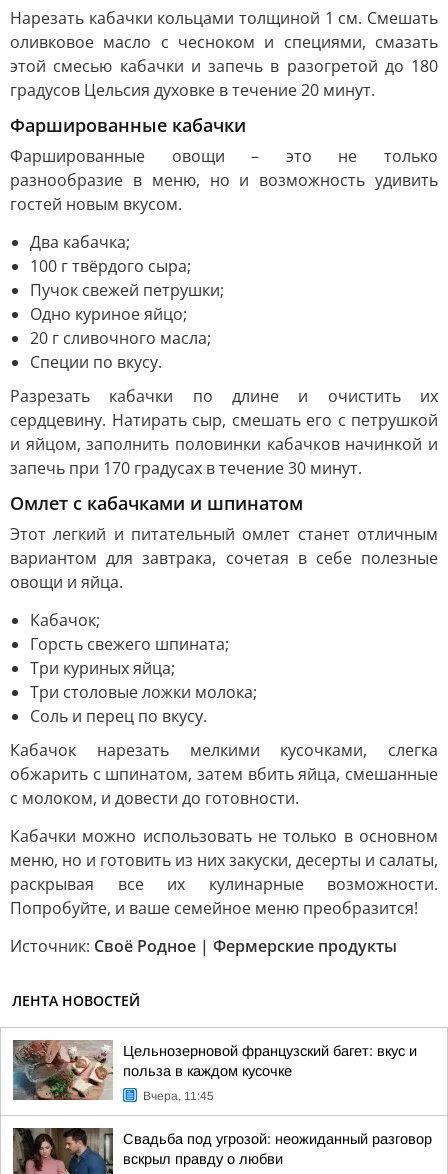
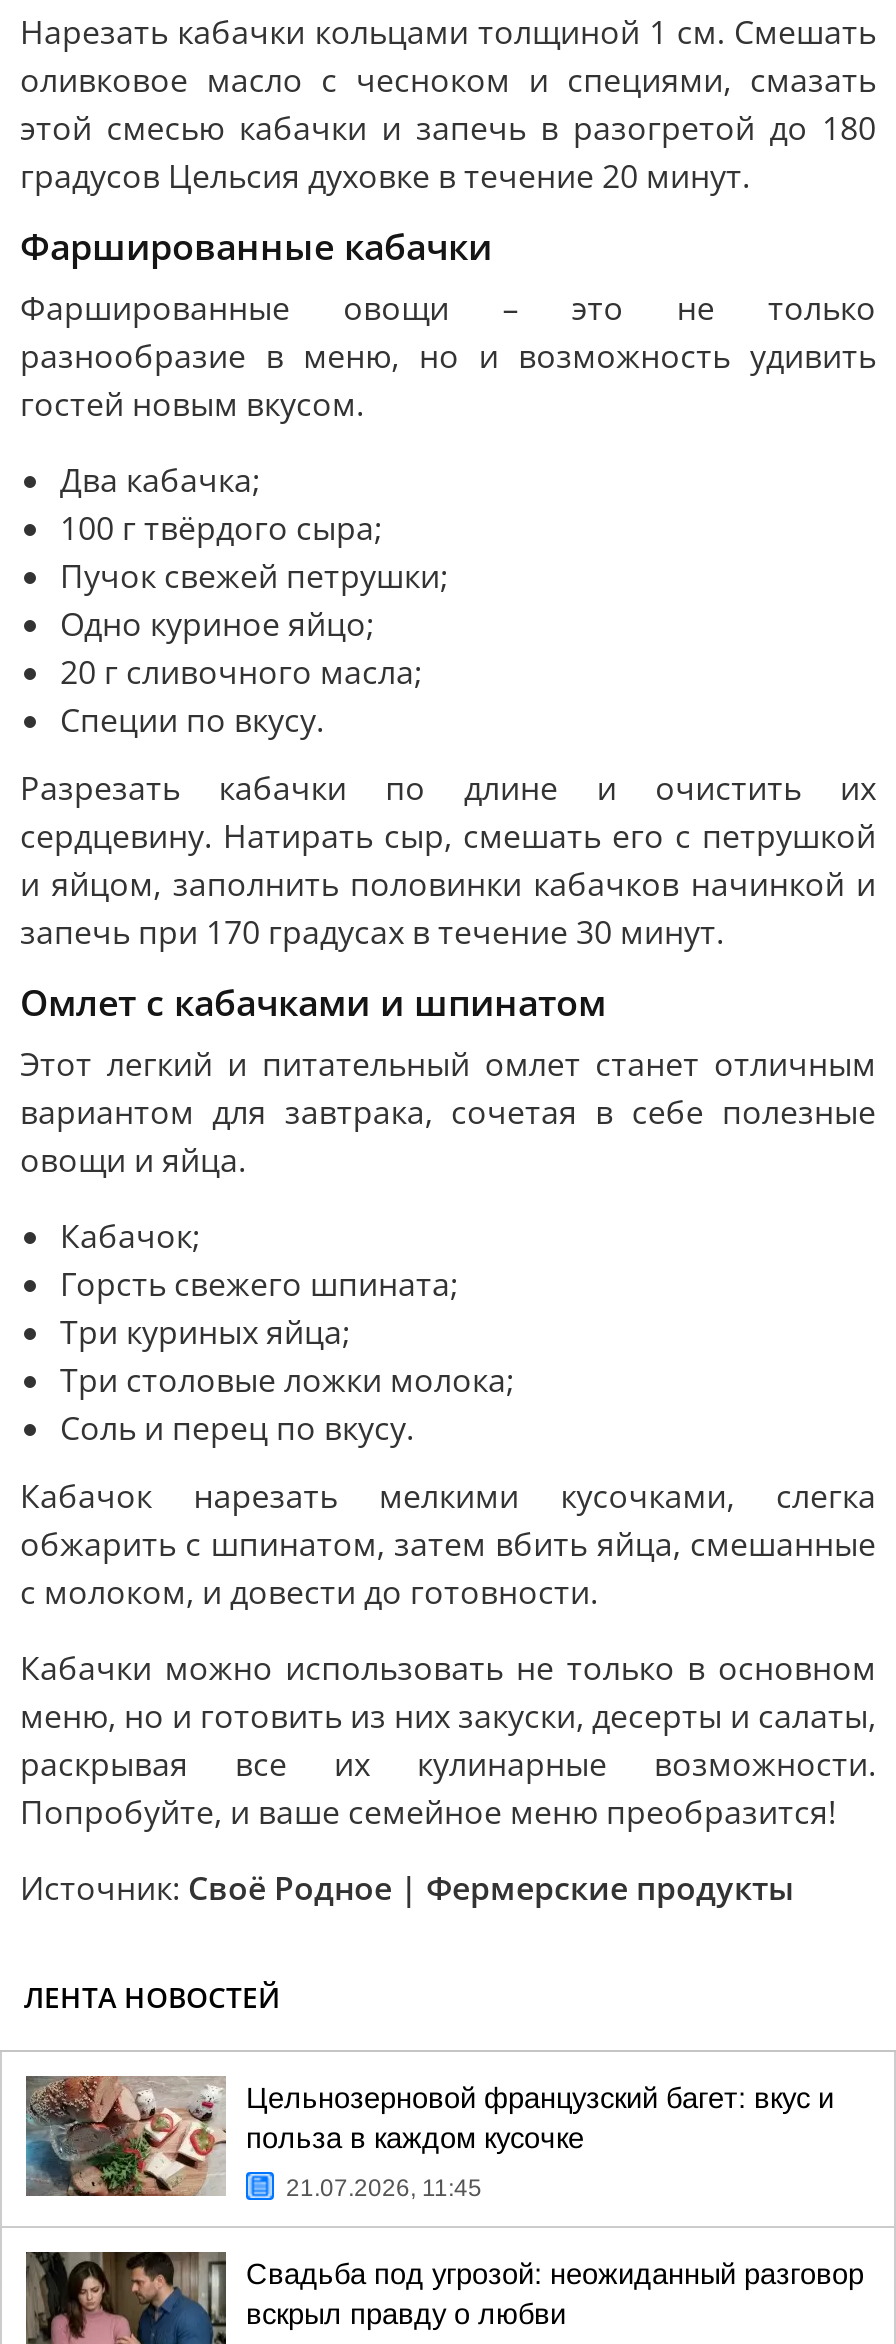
- Вчера, 11:45
+ 21.07.2026, 11:45
